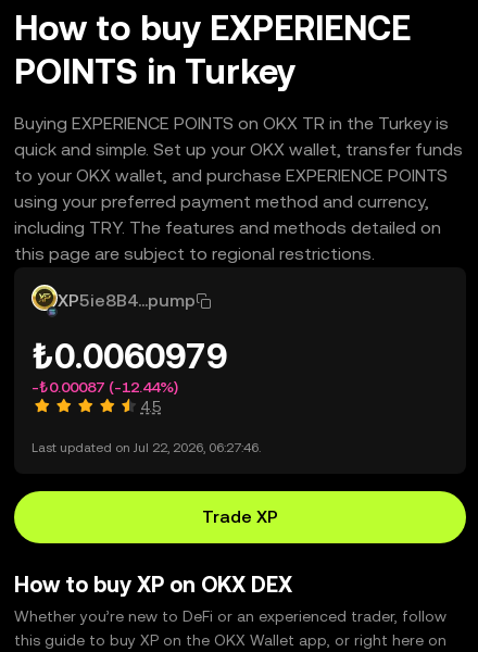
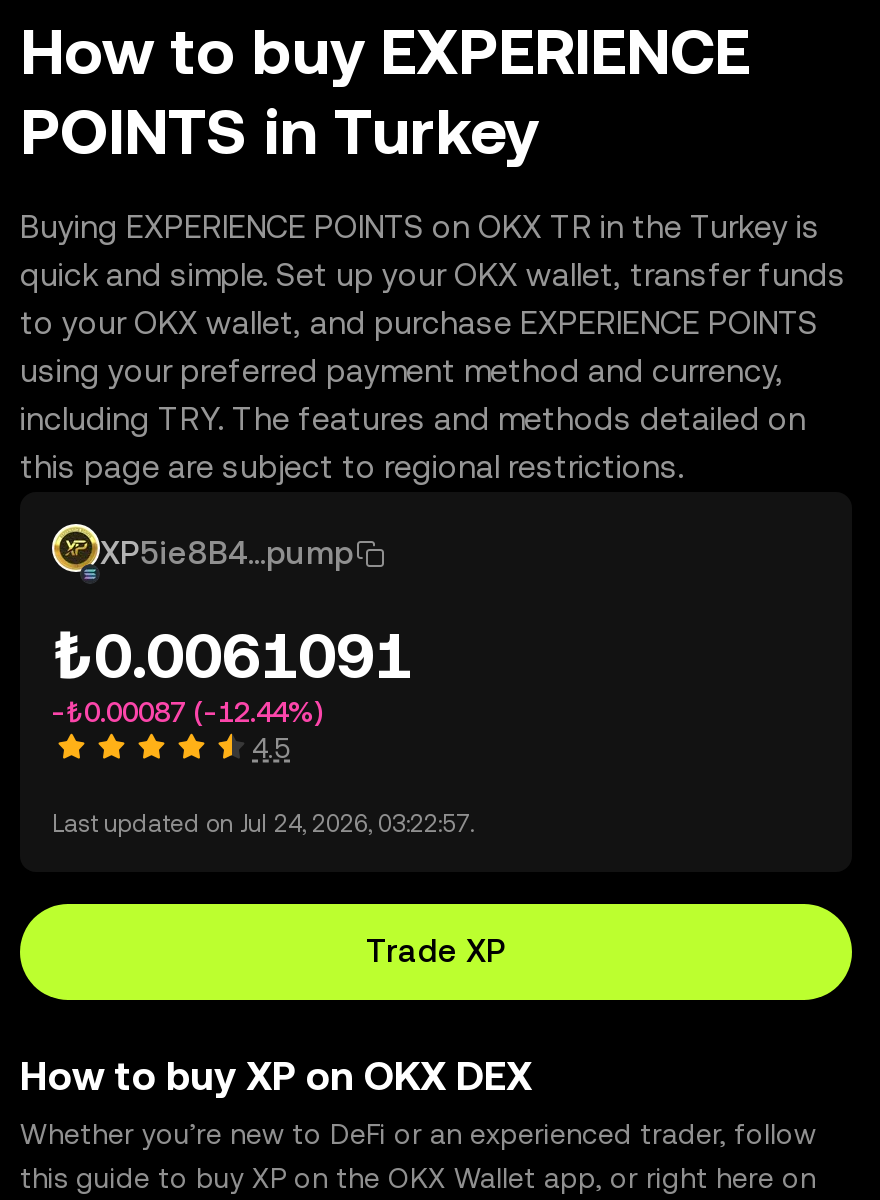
- ₺0.0060979
+ ₺0.0061091

- Last updated on Jul 22, 2026, 06:27:46.
+ Last updated on Jul 24, 2026, 03:22:57.
